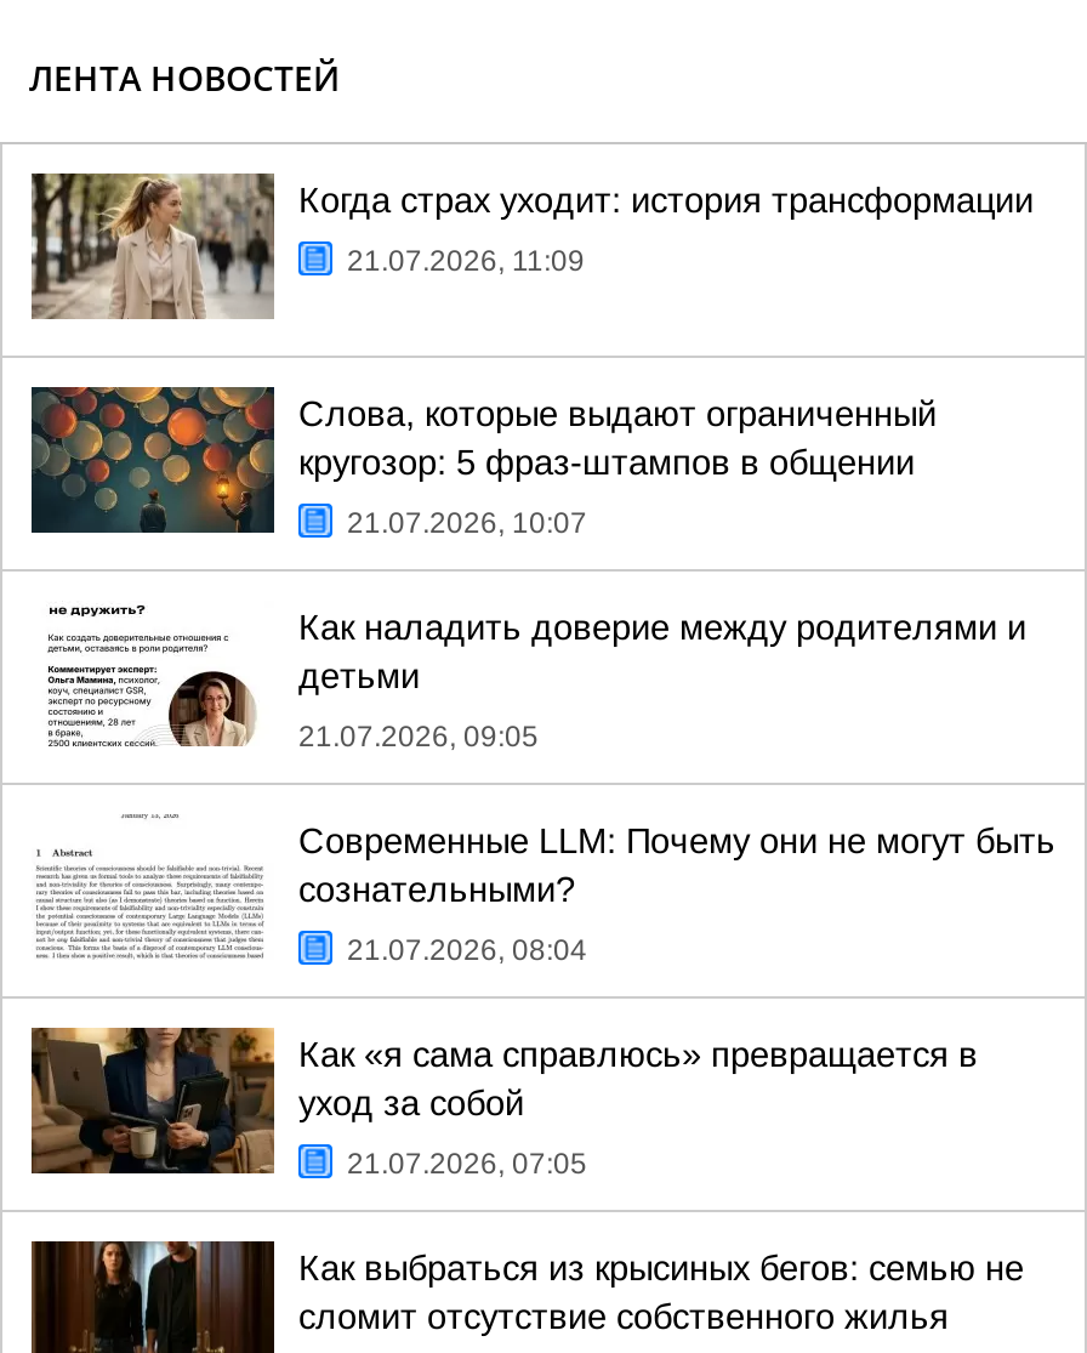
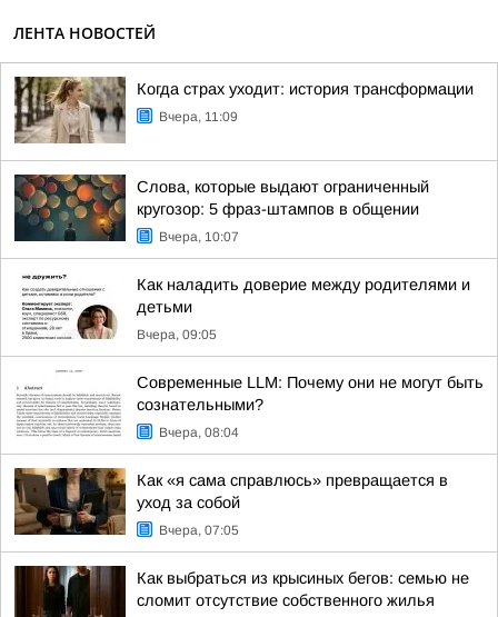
- 21.07.2026, 11:09
+ Вчера, 11:09

- 21.07.2026, 10:07
+ Вчера, 10:07

- 21.07.2026, 09:05
+ Вчера, 09:05

- 21.07.2026, 08:04
+ Вчера, 08:04

- 21.07.2026, 07:05
+ Вчера, 07:05
